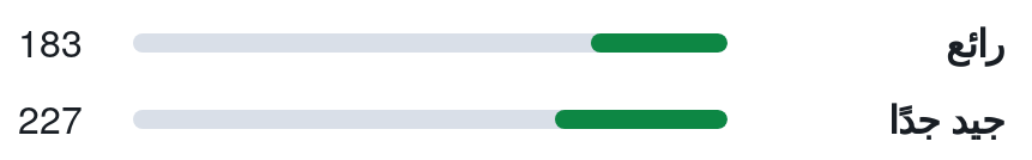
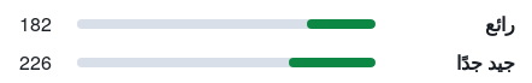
- 183
+ 182

- 227
+ 226
